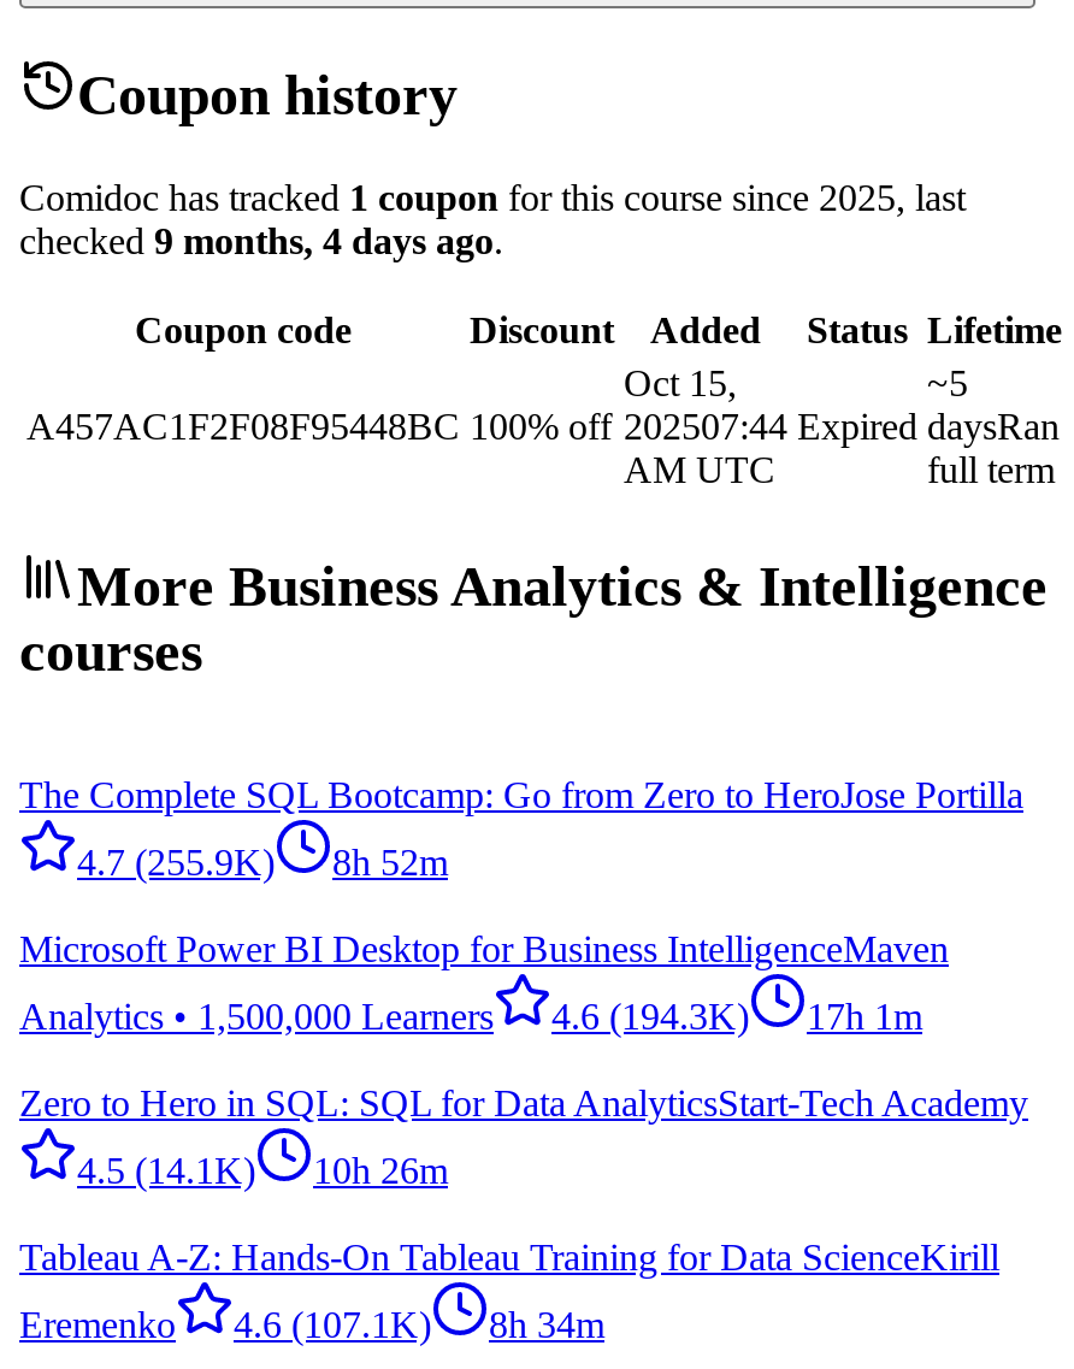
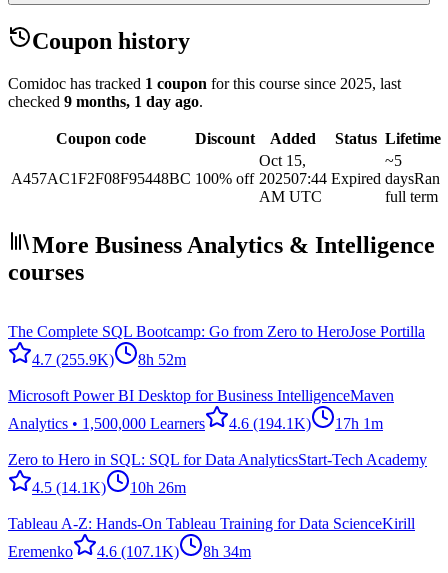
- checked 9 months, 4 days ago.
+ checked 9 months, 1 day ago.

- Analytics • 1,500,000 Learners 4.6 (194.3K) 17h 1m
+ Analytics • 1,500,000 Learners 4.6 (194.1K) 17h 1m
